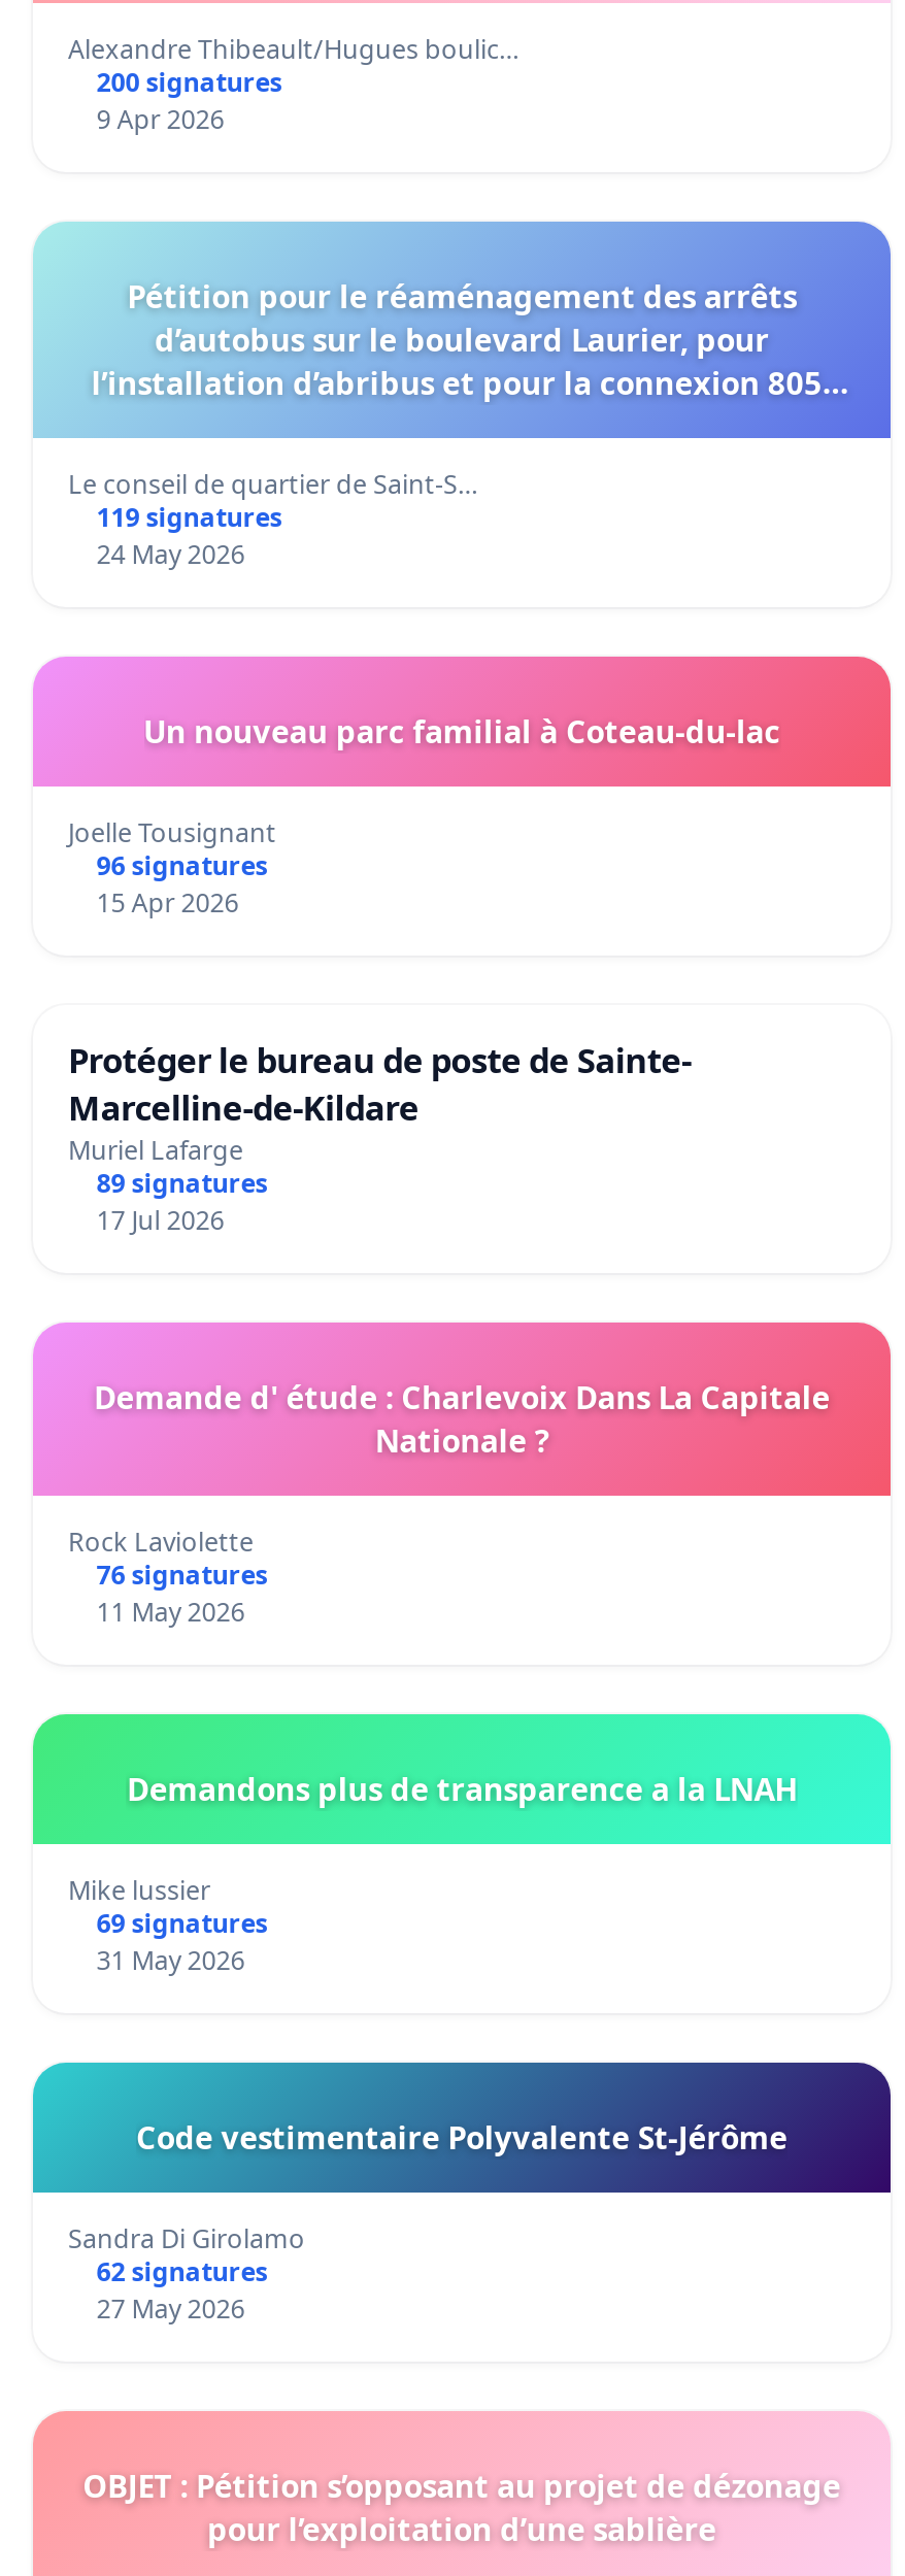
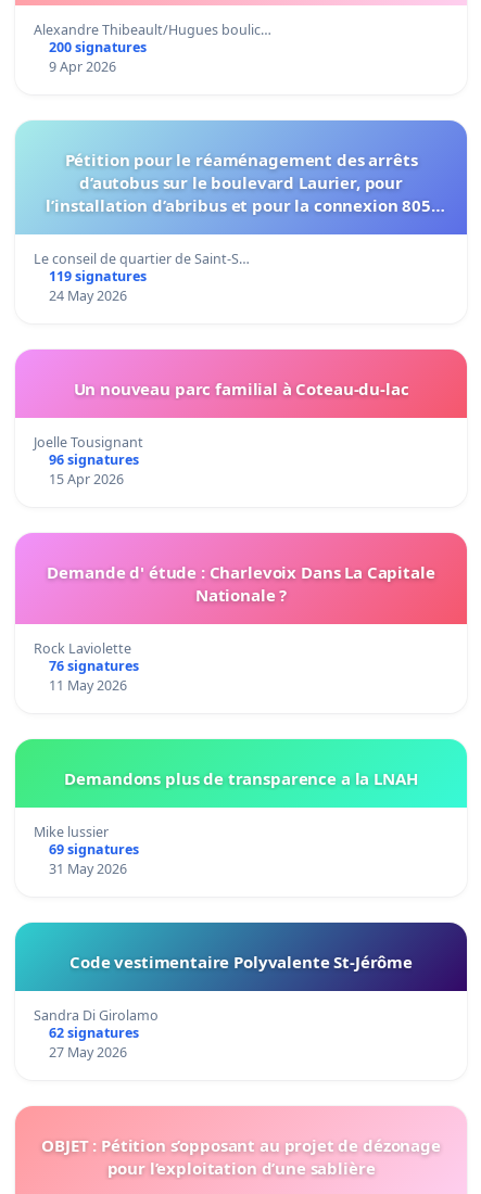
- Protéger le bureau de poste de Sainte-
- Marcelline-de-Kildare
- Muriel Lafarge
- 89 signatures
- 17 Jul 2026
